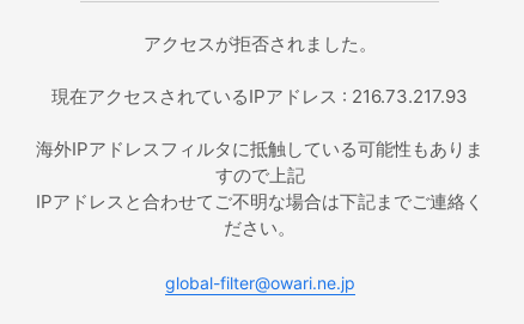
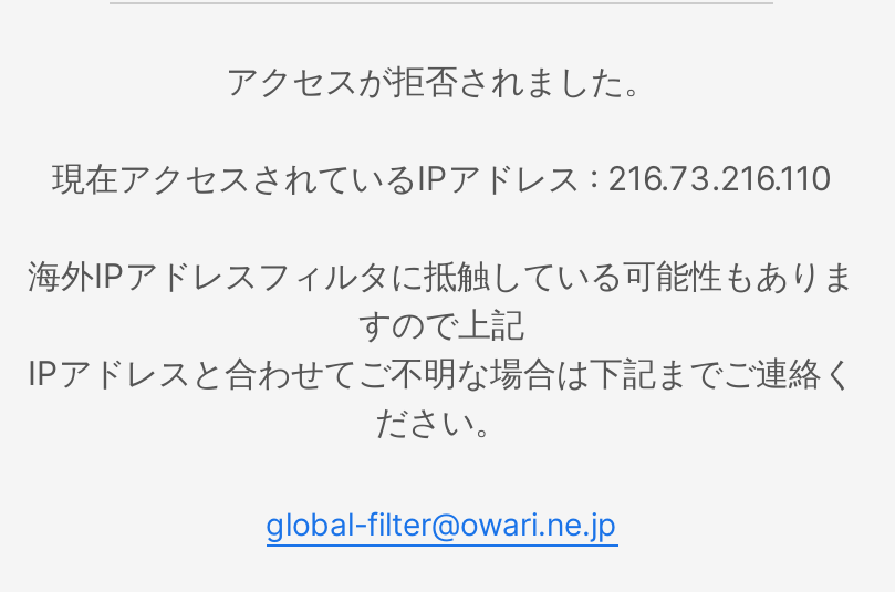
- 現在アクセスされているIPアドレス : 216.73.217.93
+ 現在アクセスされているIPアドレス : 216.73.216.110
